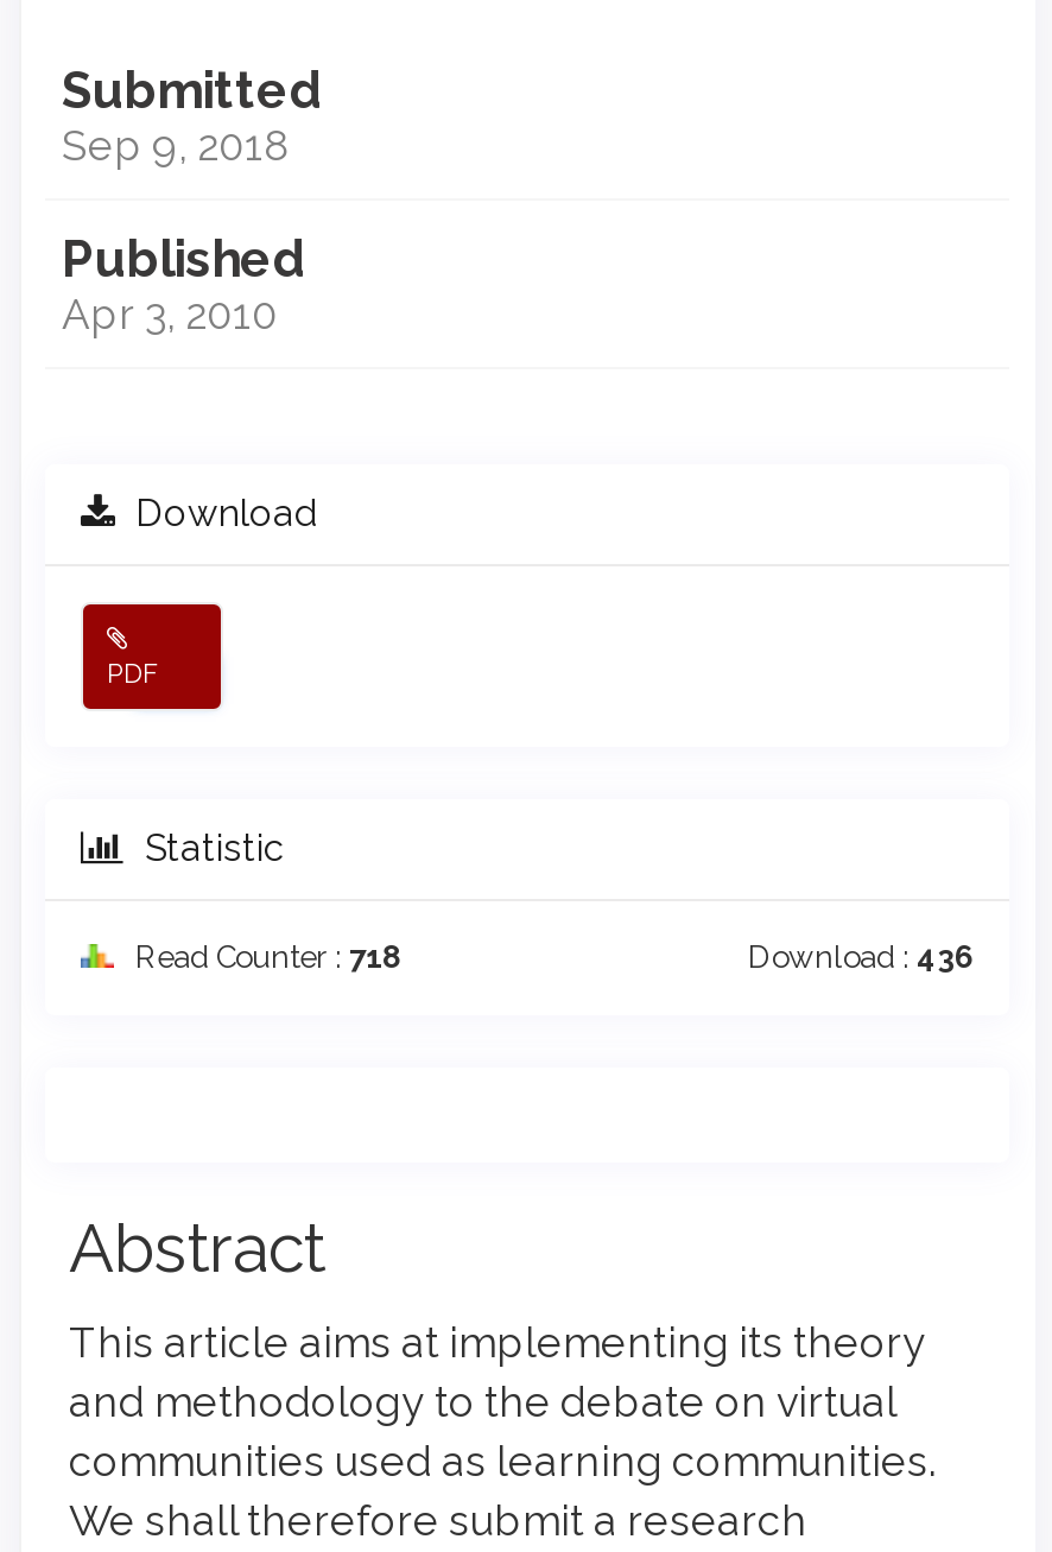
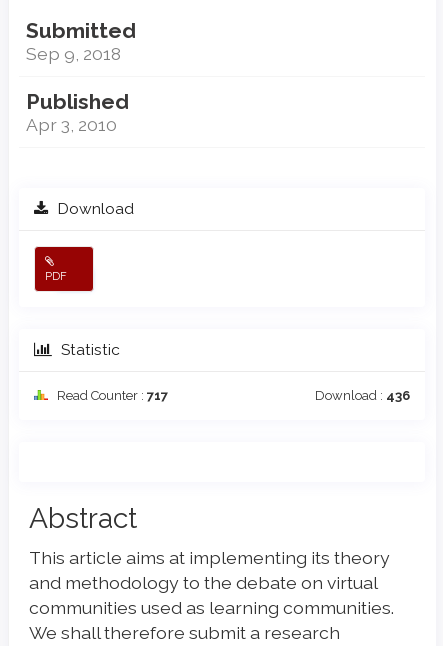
- Read Counter : 718
+ Read Counter : 717
